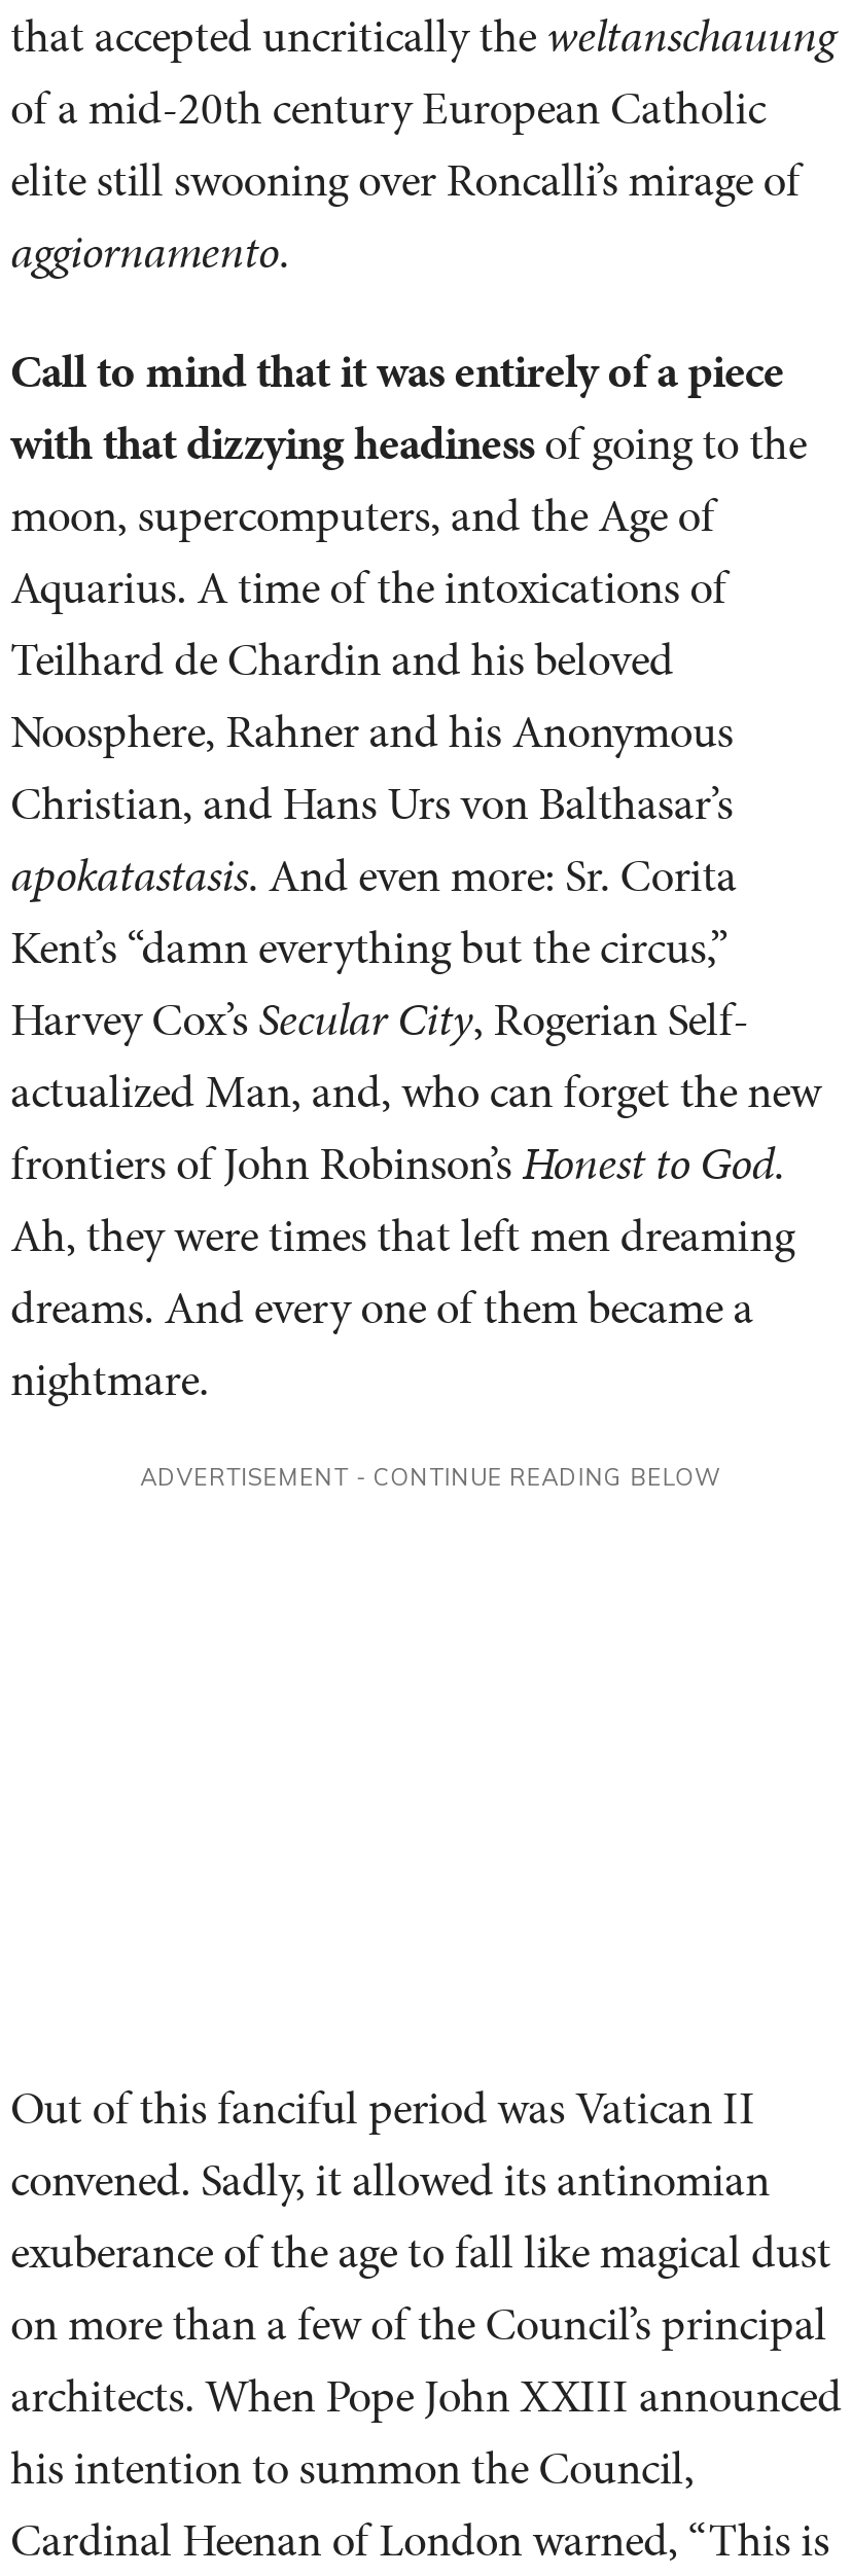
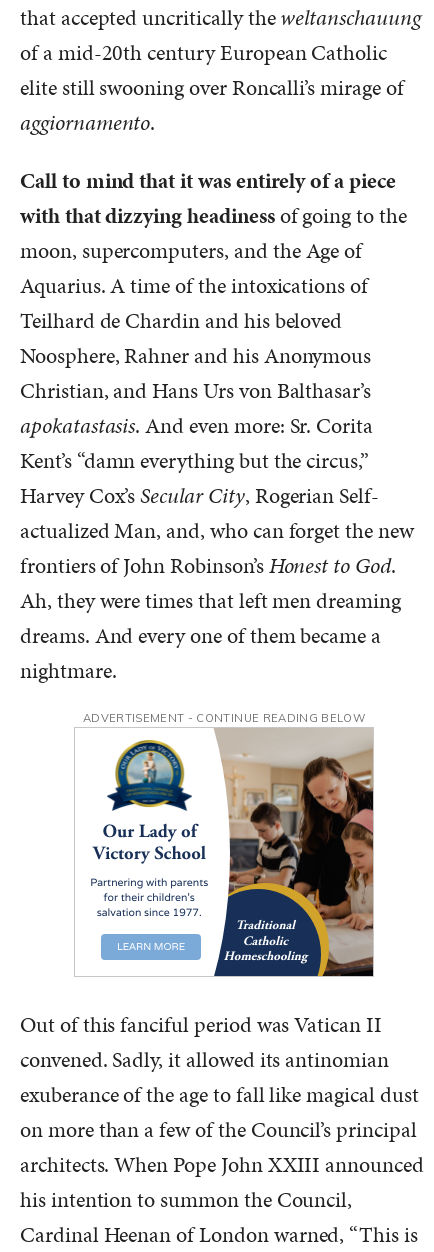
+ [image]
